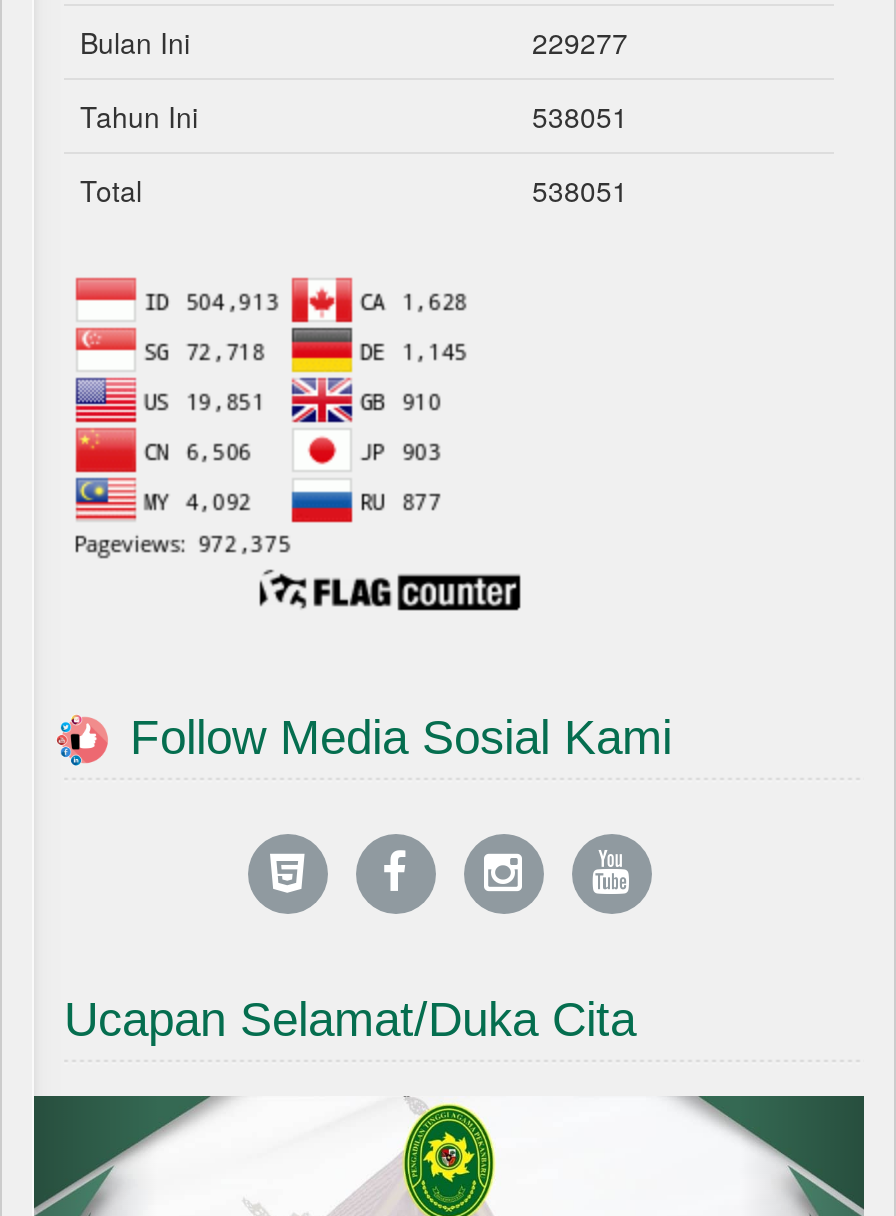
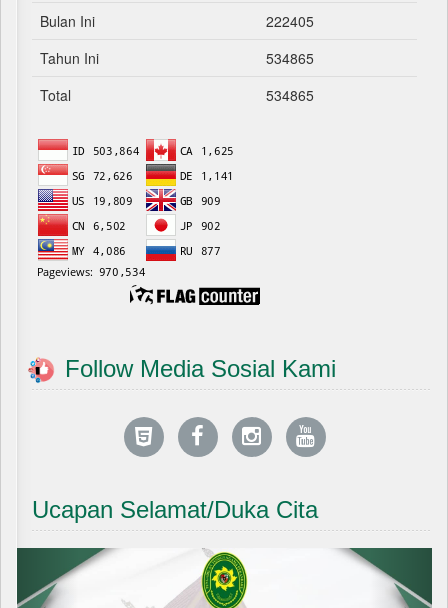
- 229277
+ 222405

- 538051
+ 534865

- 538051
+ 534865
